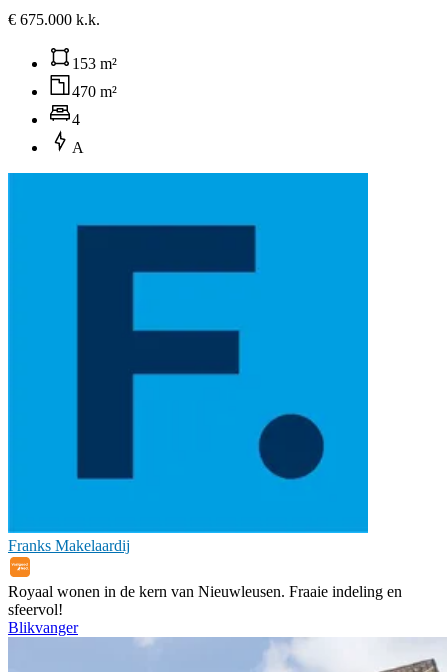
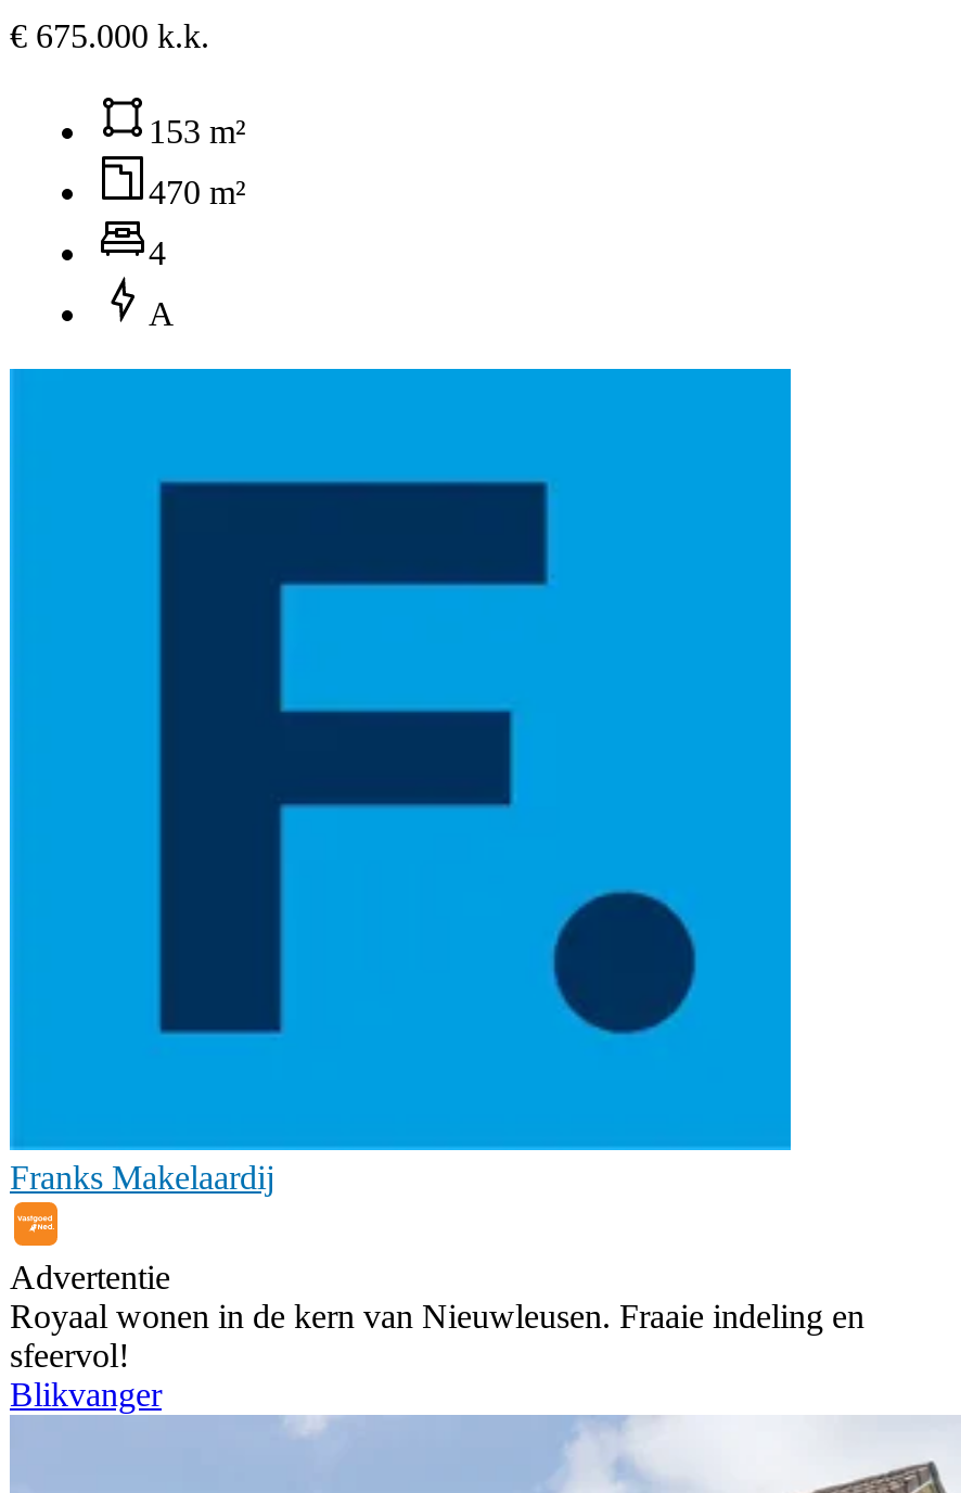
+ Advertentie
